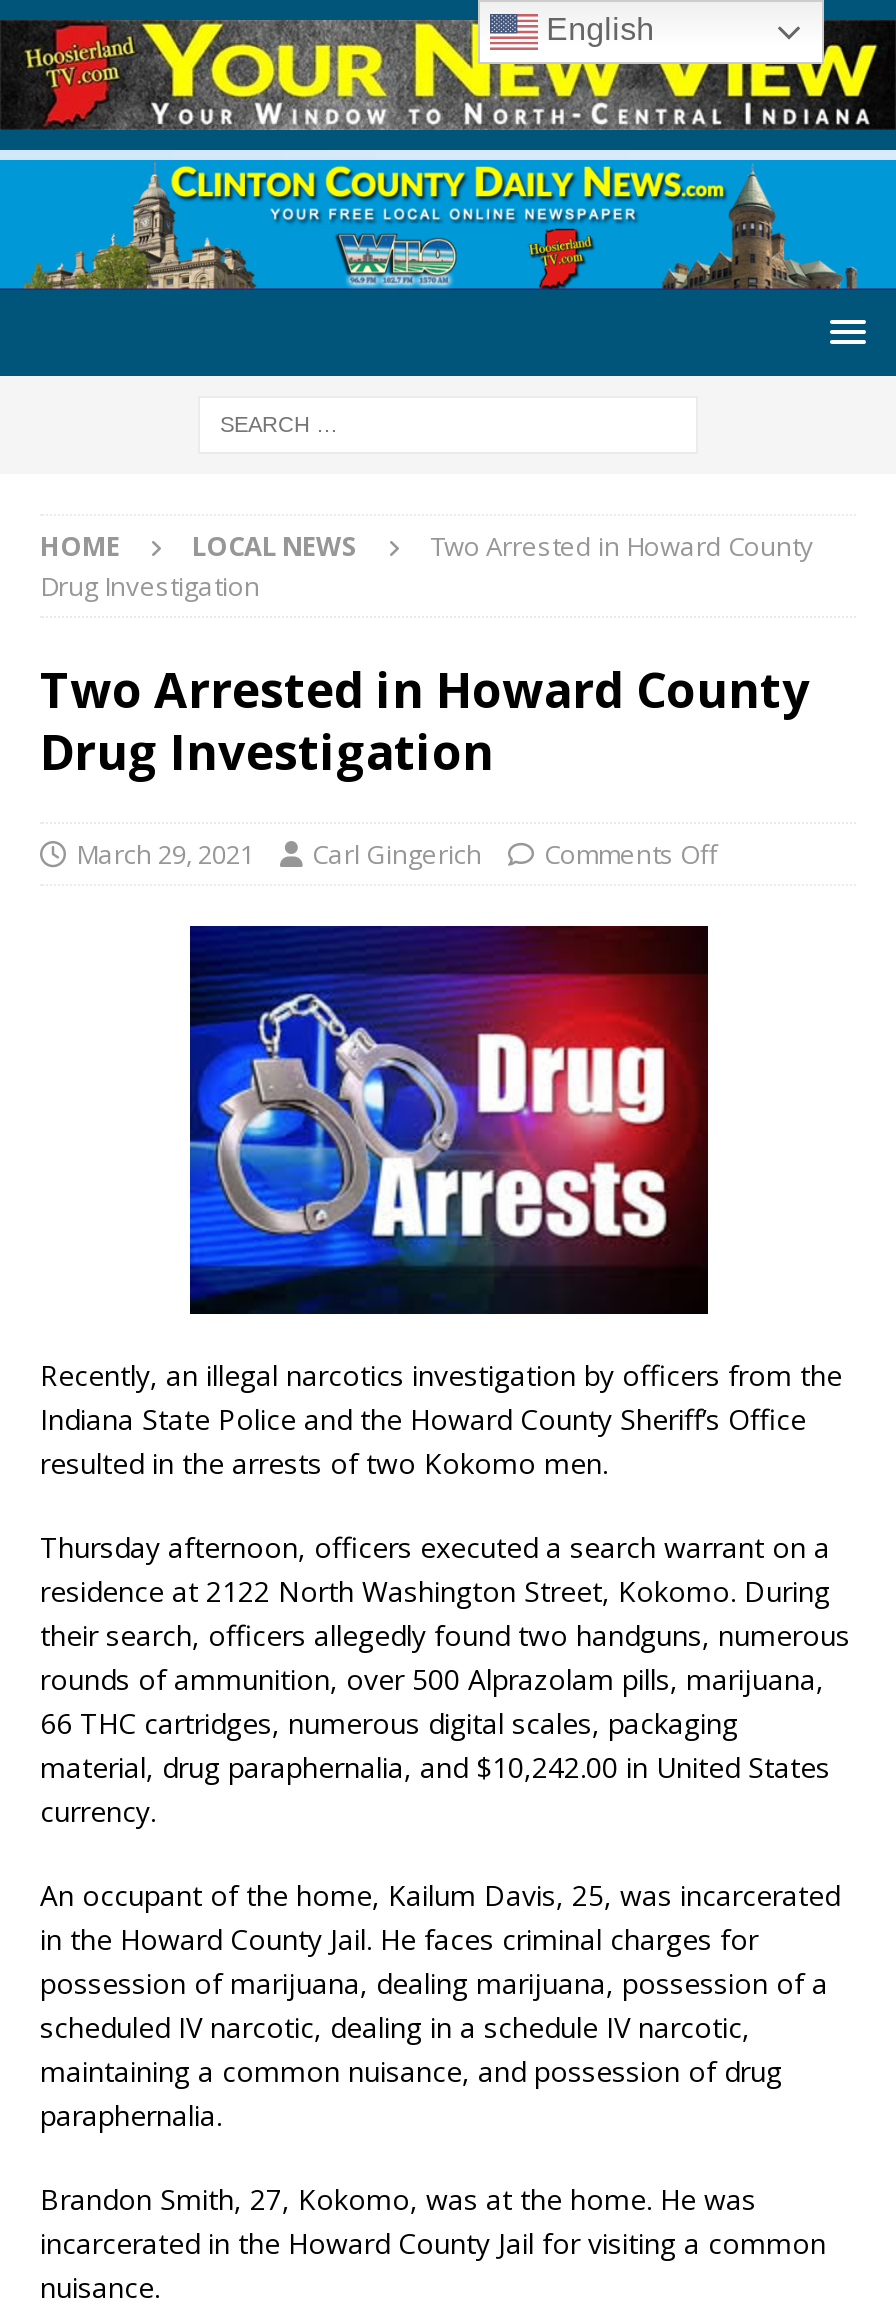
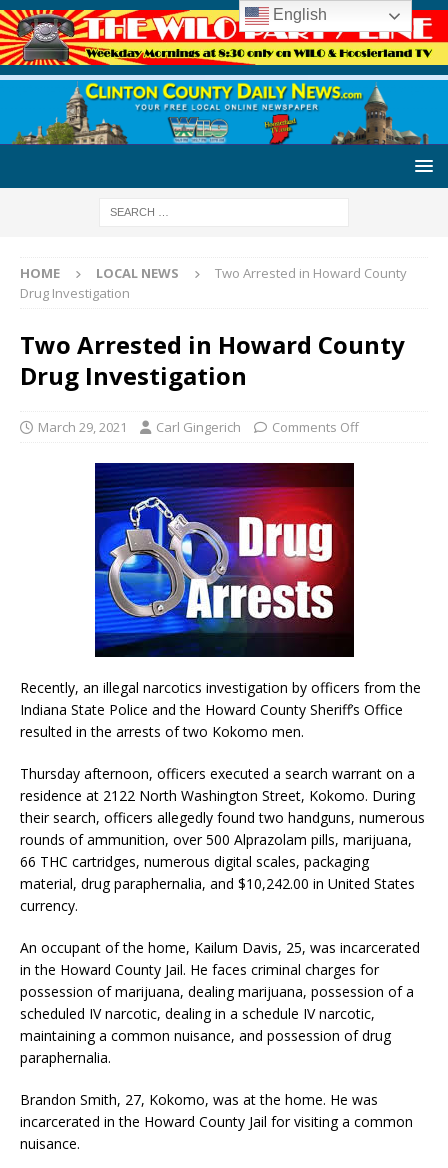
- [image]
+ [image]
